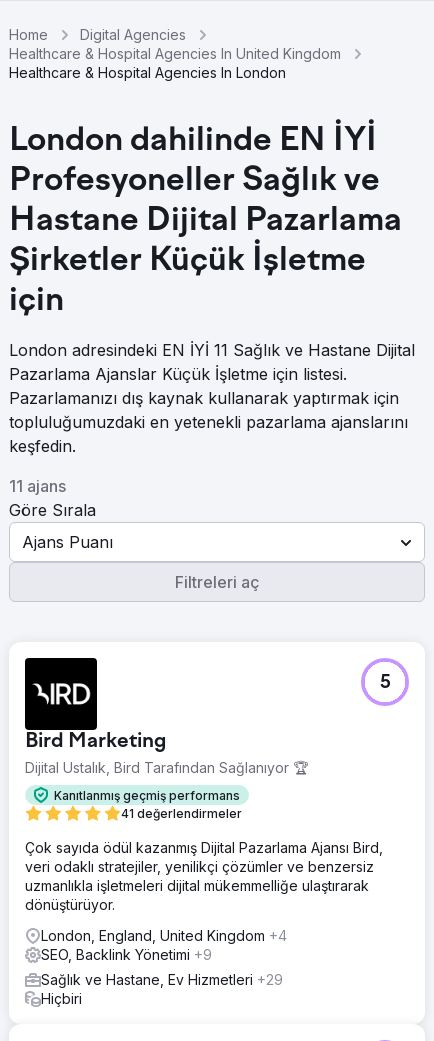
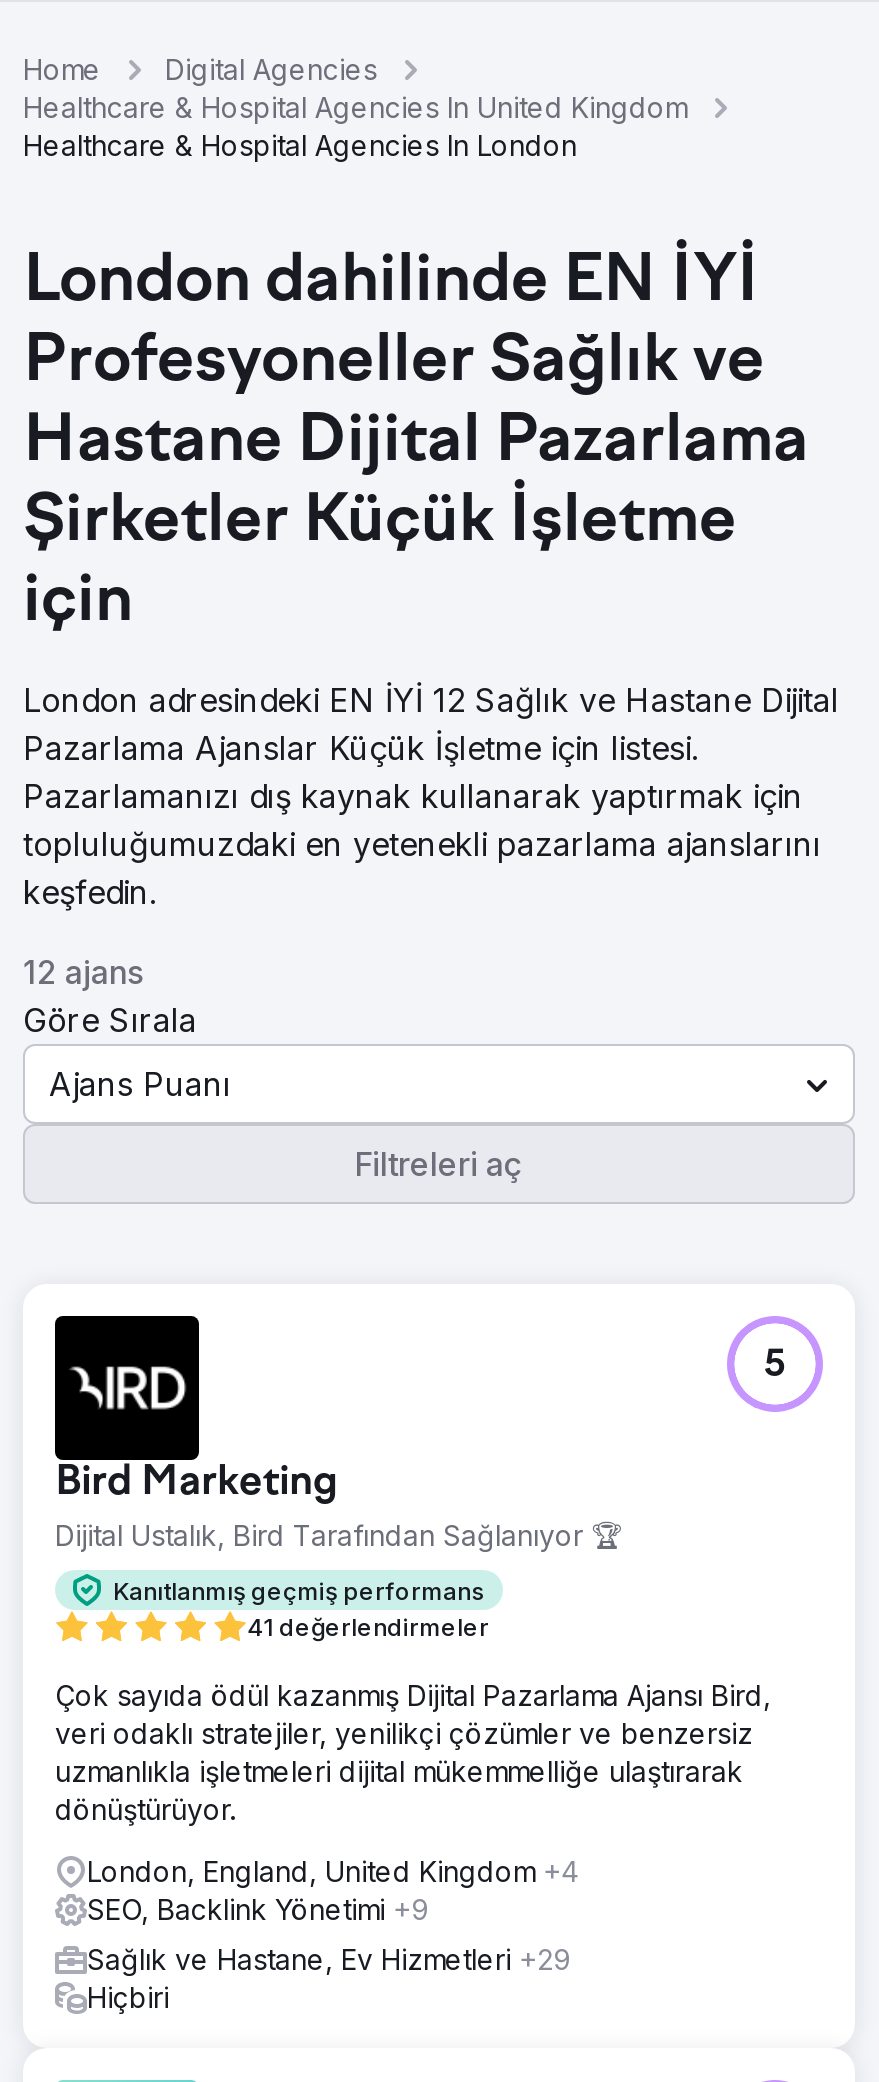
- London adresindeki EN İYİ 11 Sağlık ve Hastane Dijital
+ London adresindeki EN İYİ 12 Sağlık ve Hastane Dijital

- 11 ajans
+ 12 ajans
